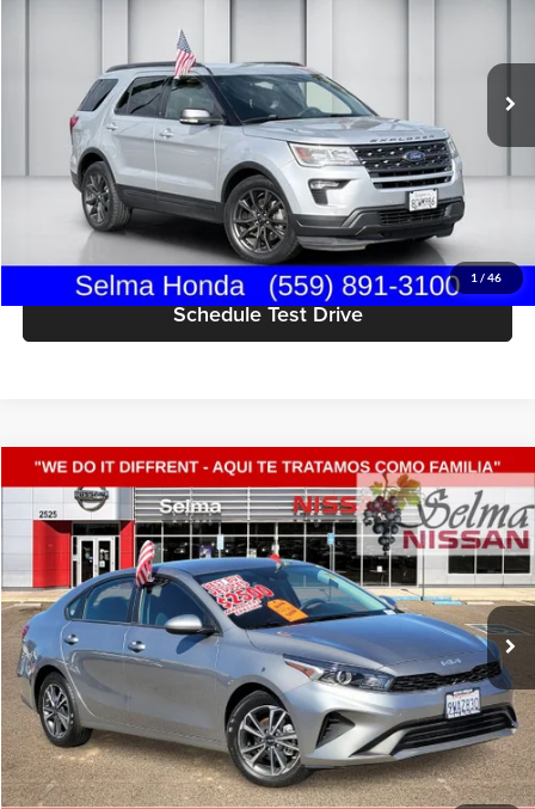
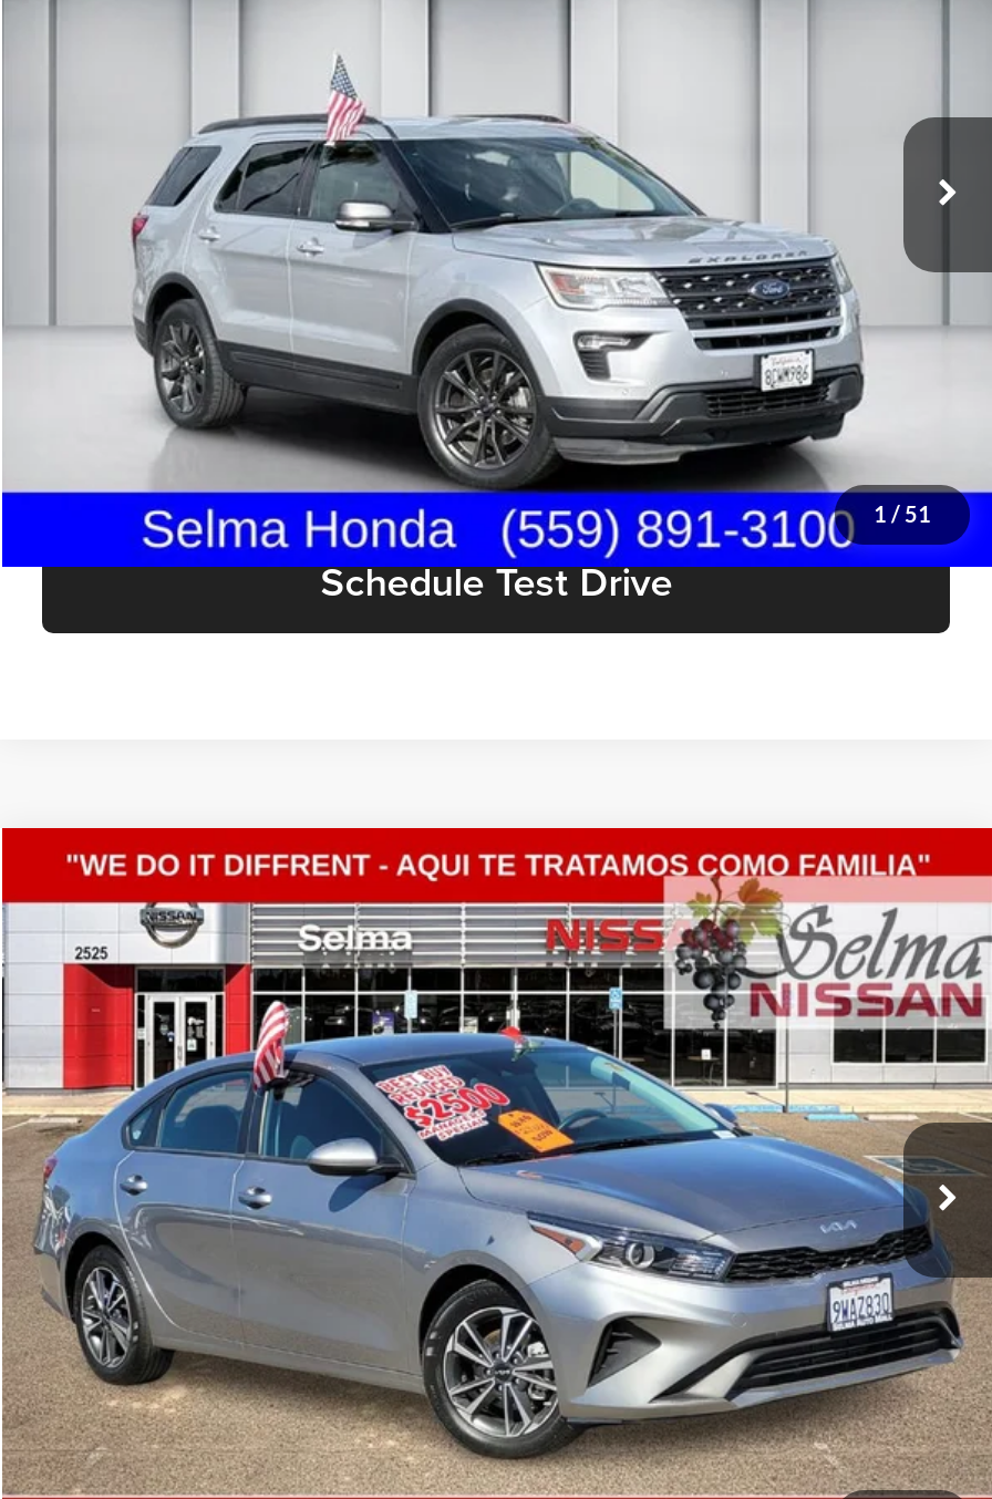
- 1 / 46
+ 1 / 51
